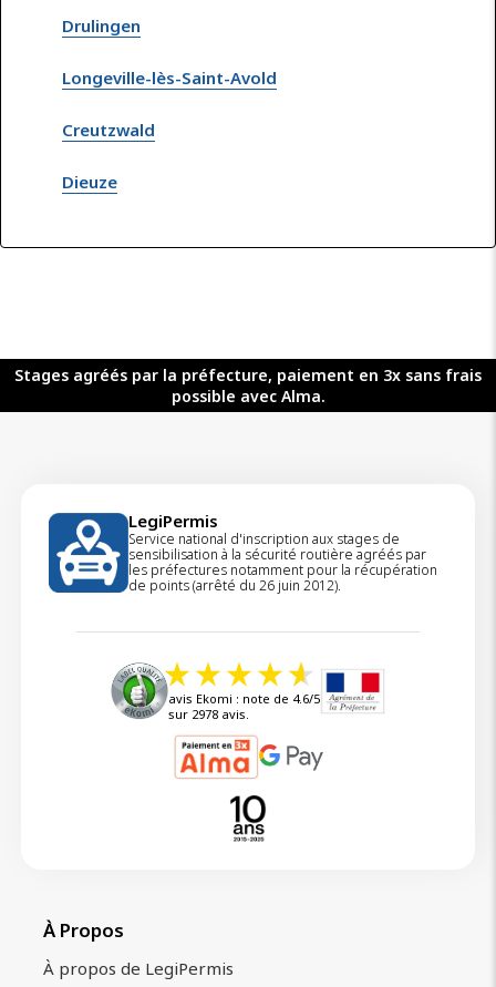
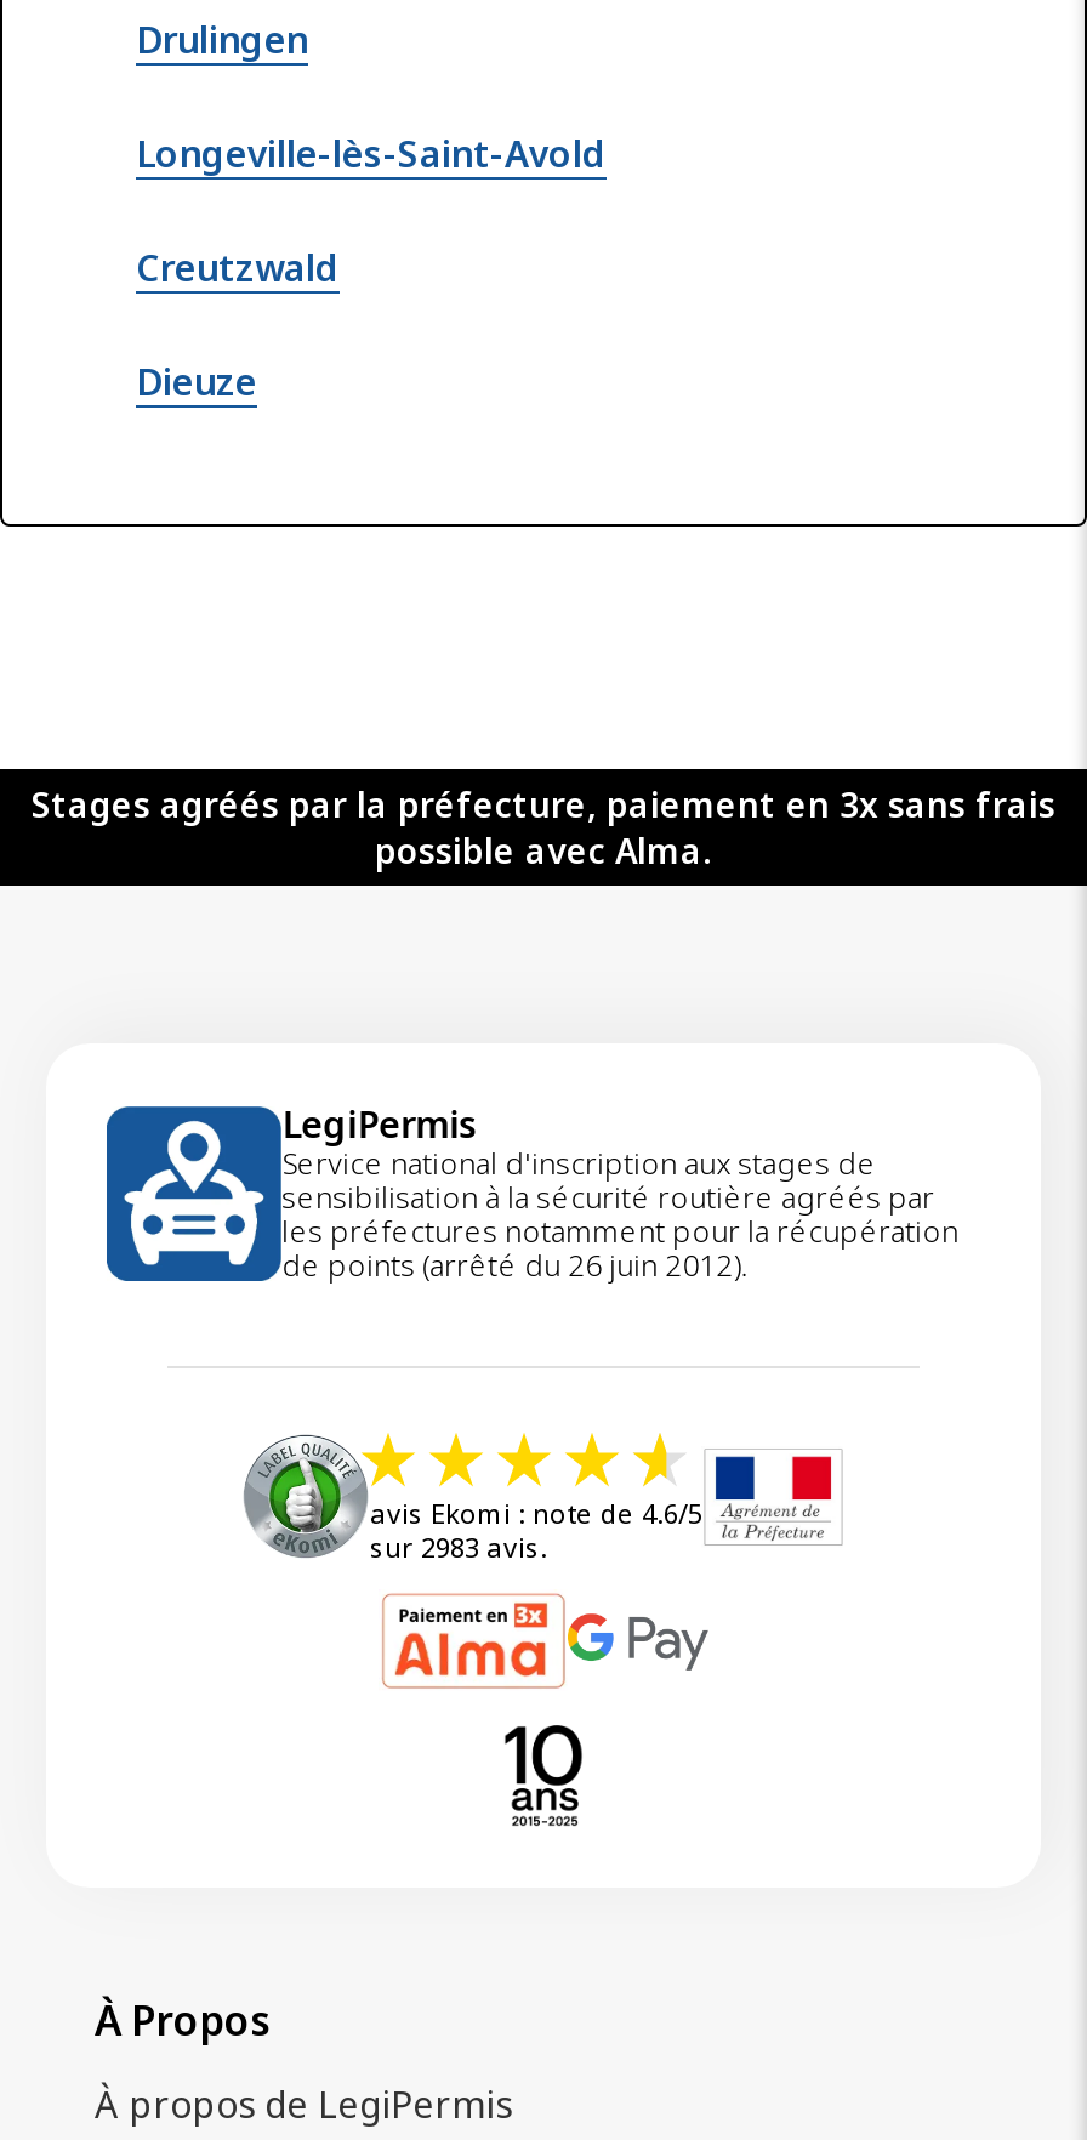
- sur 2978 avis.
+ sur 2983 avis.
